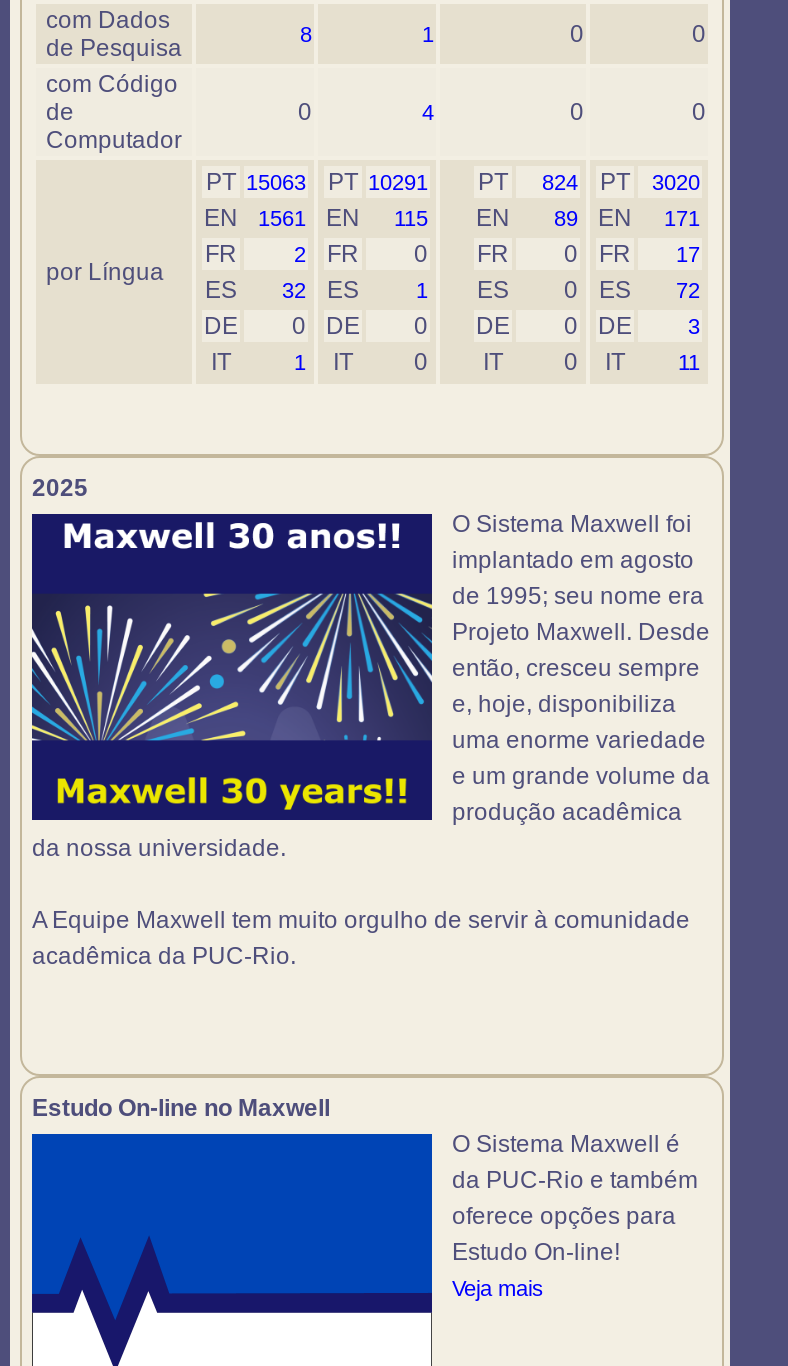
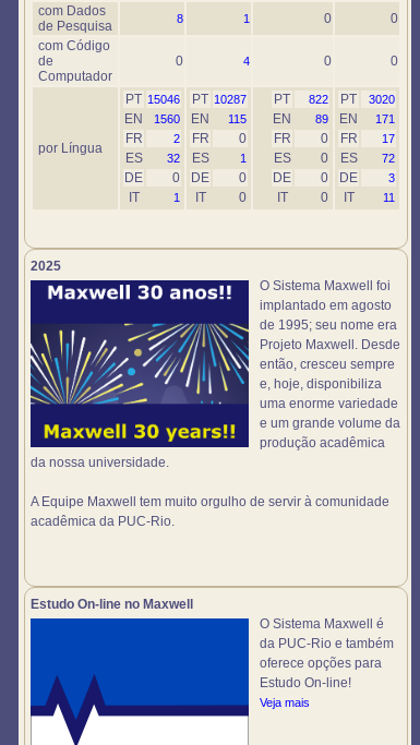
- PT 15063
+ PT 15046

- PT 10291
+ PT 10287

- 824
+ 822

- EN 1561 EN 115 EN 89 EN 171
+ EN 1560 EN 115 EN 89 EN 171
